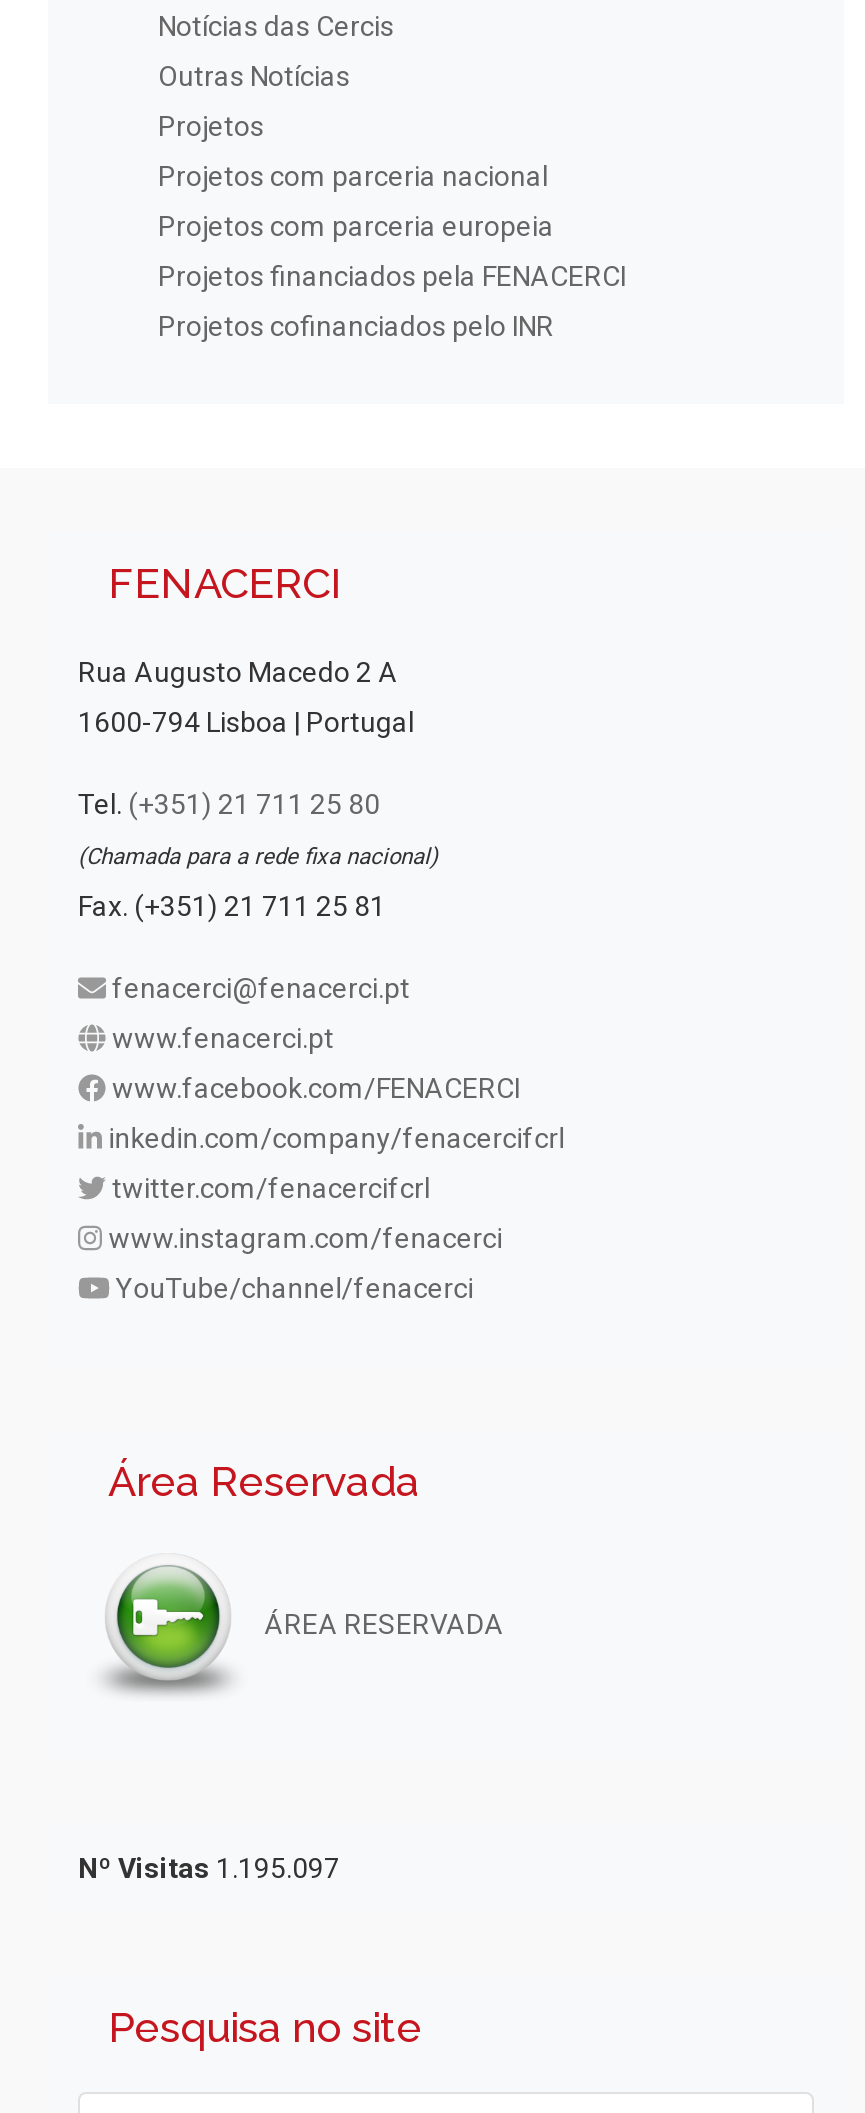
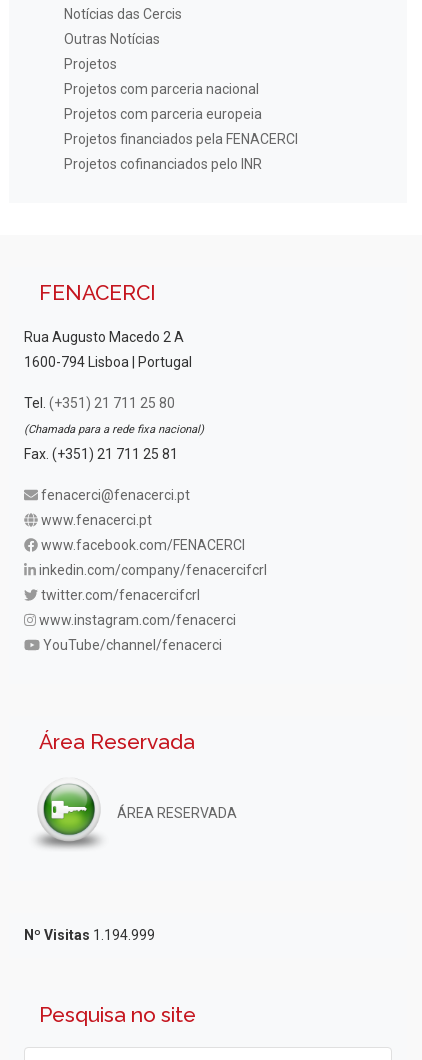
- Nº Visitas 1.195.097
+ Nº Visitas 1.194.999
